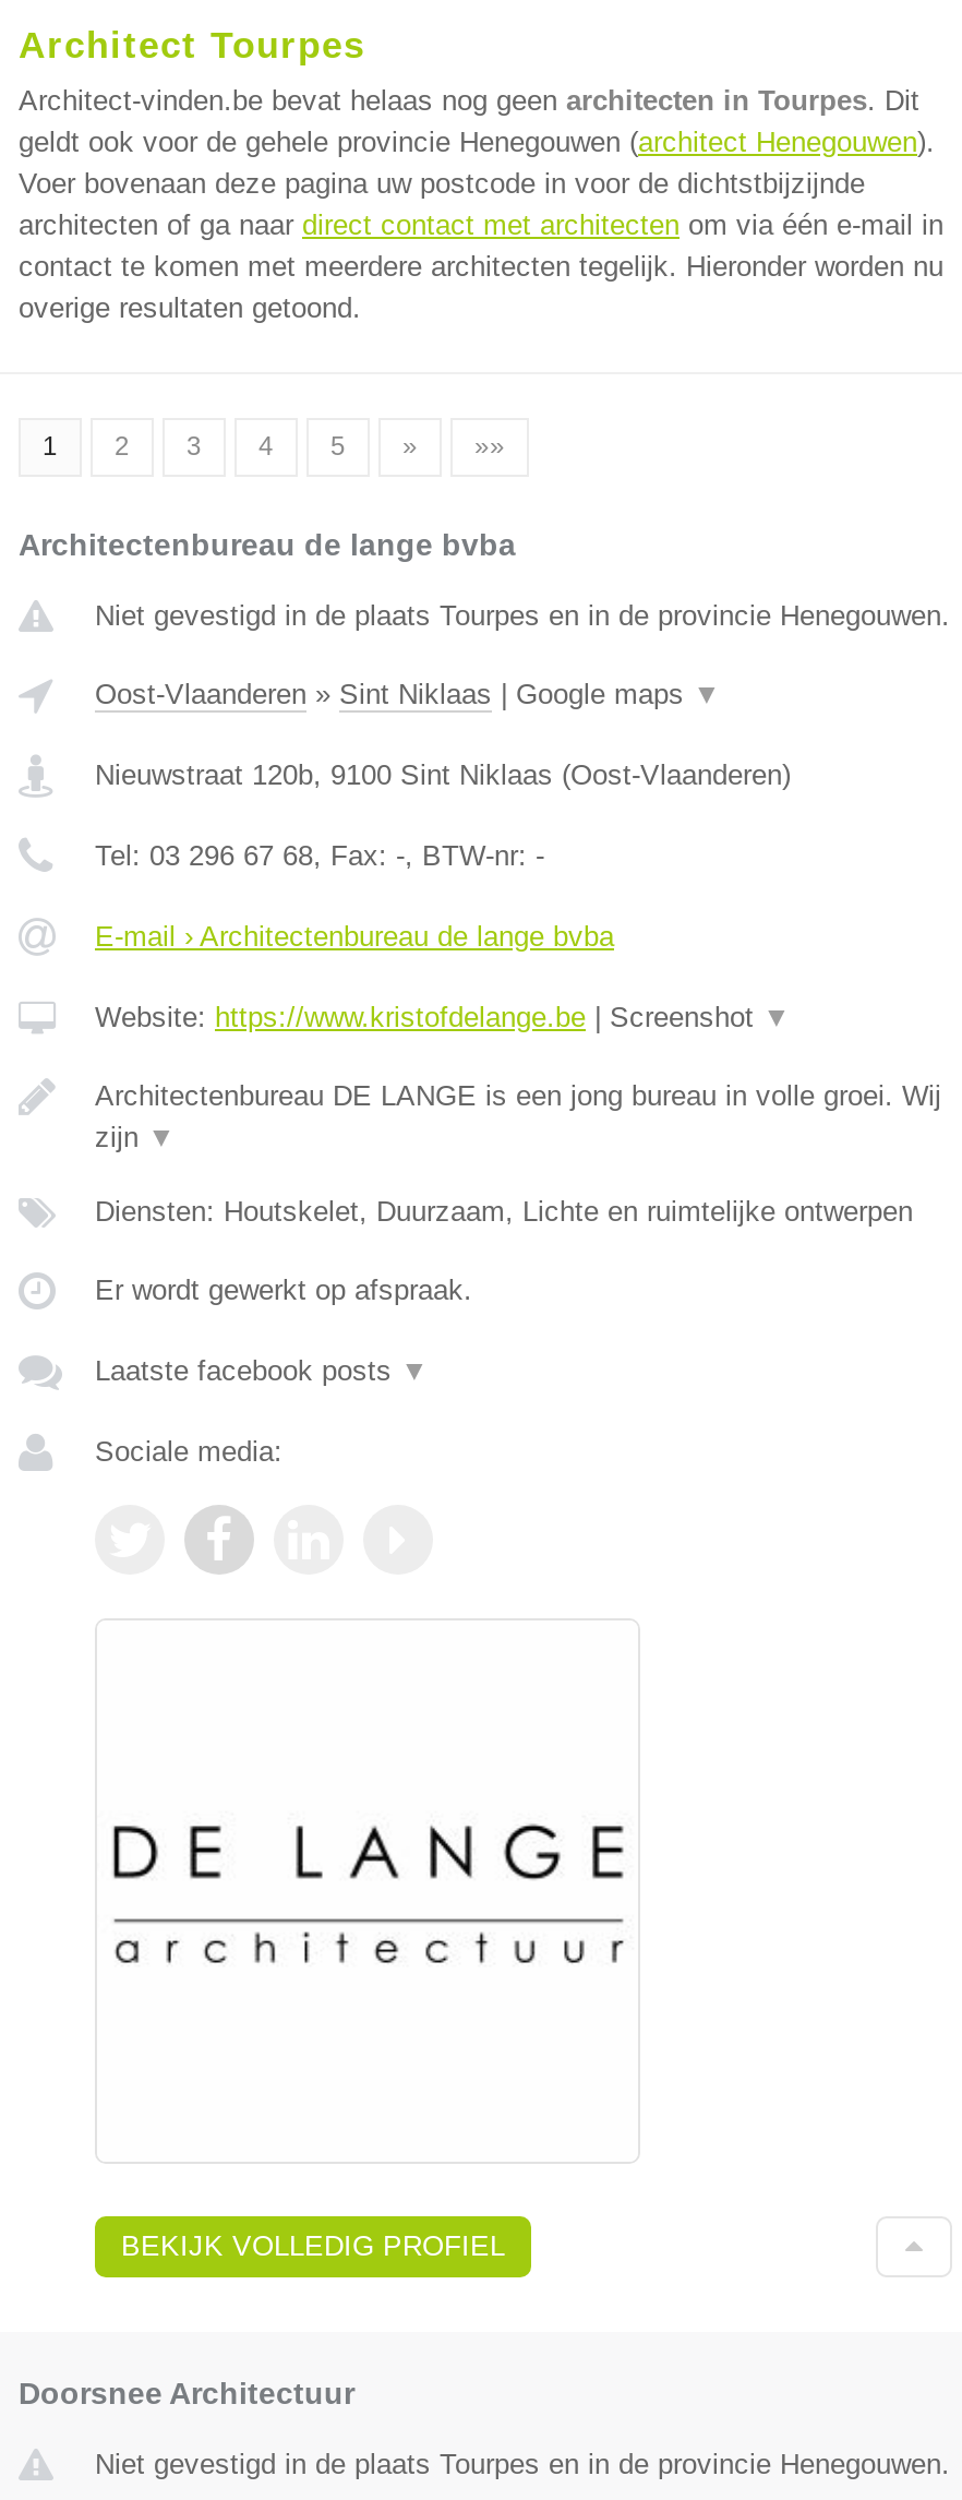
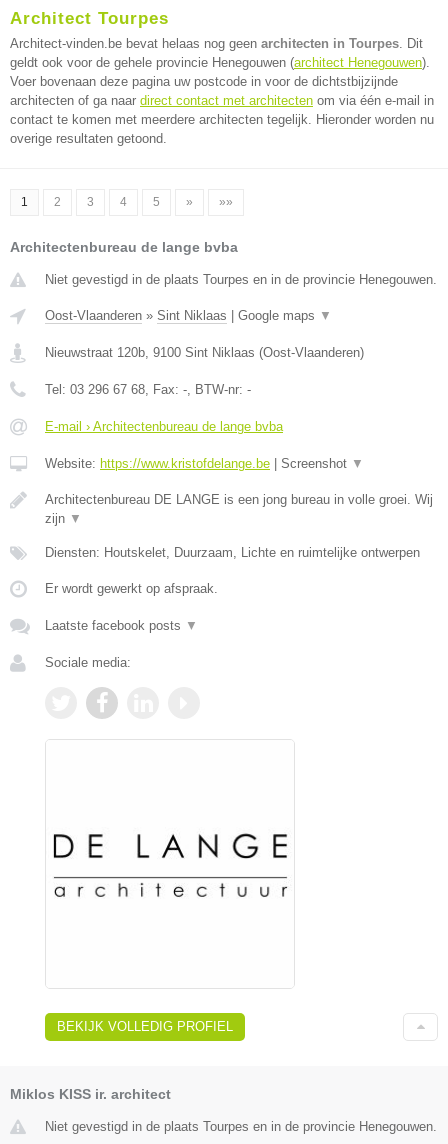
- Doorsnee Architectuur
+ Miklos KISS ir. architect
